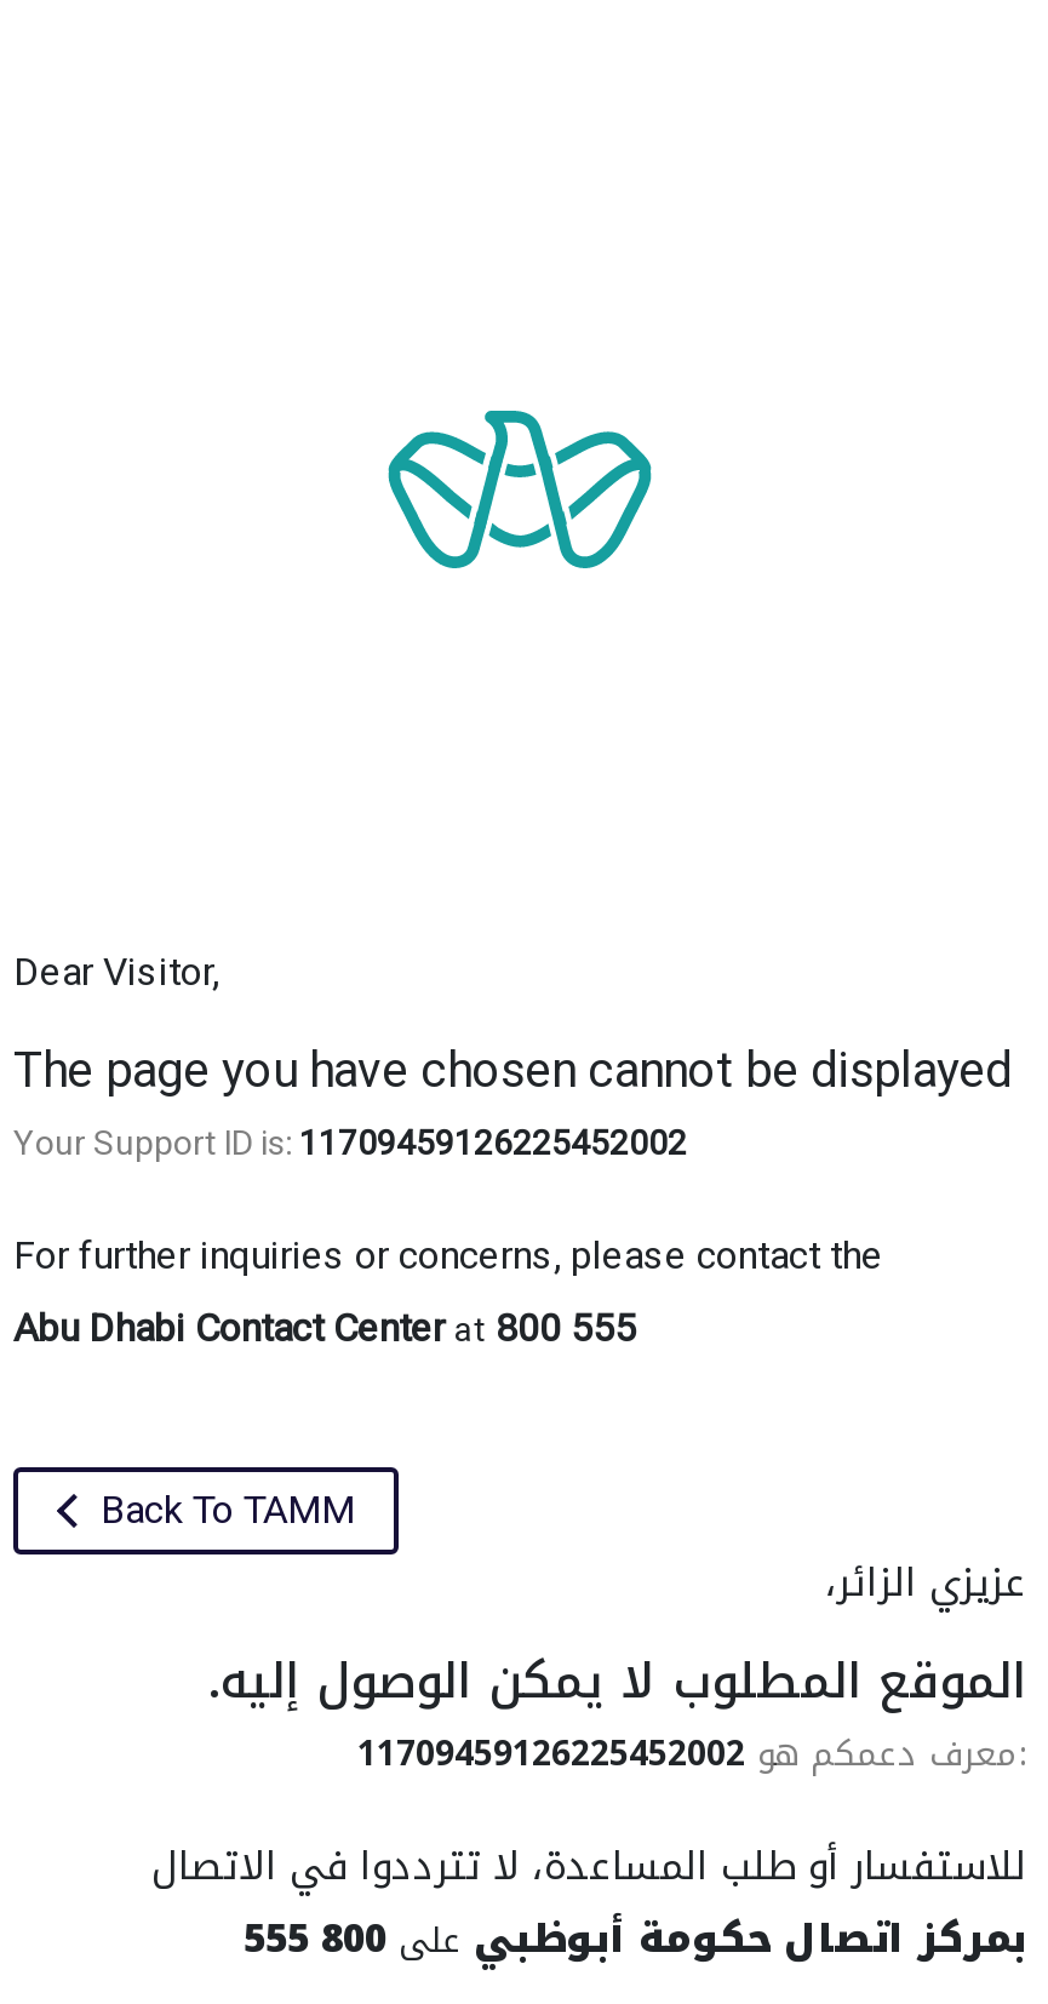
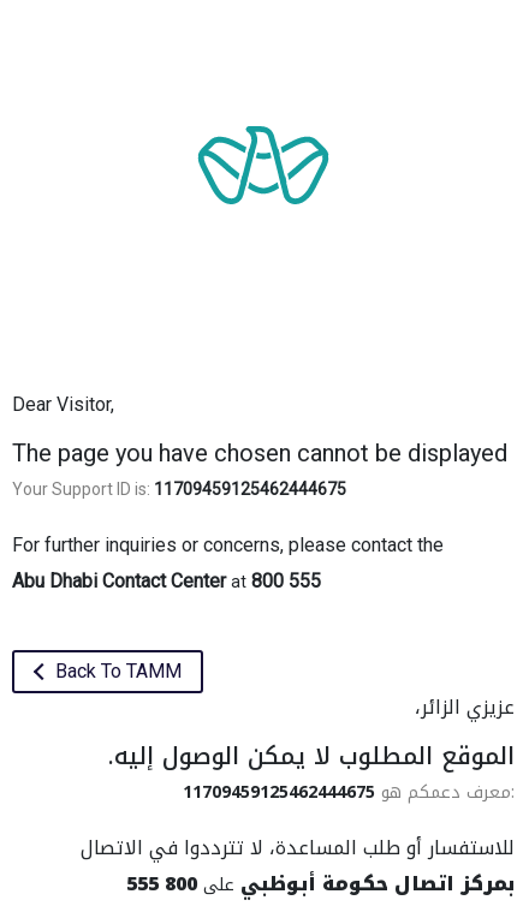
- Your Support ID is: 11709459126225452002
+ Your Support ID is: 11709459125462444675

- :معرف دعمكم هو 11709459126225452002
+ :معرف دعمكم هو 11709459125462444675
